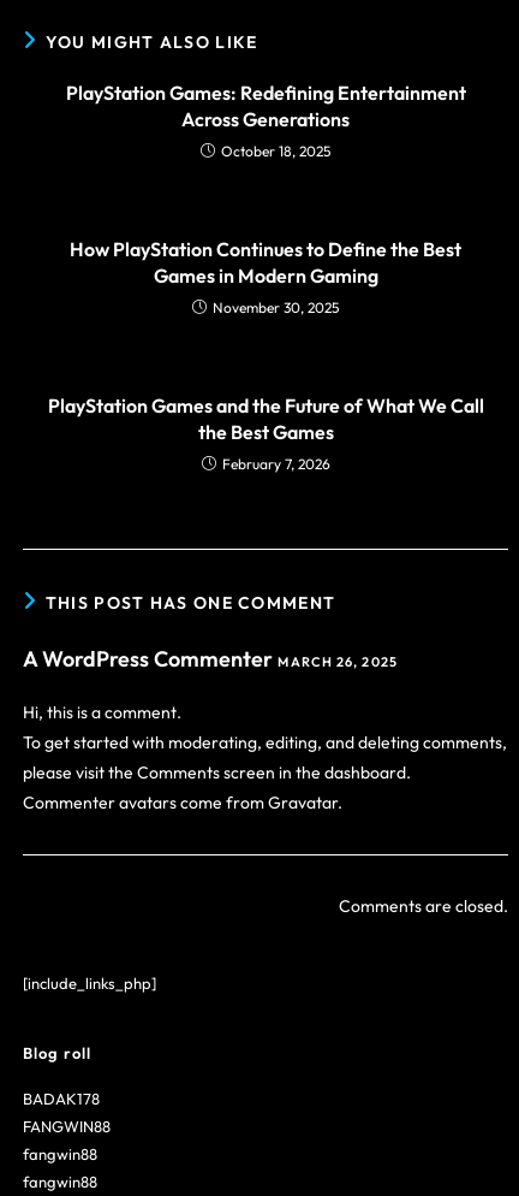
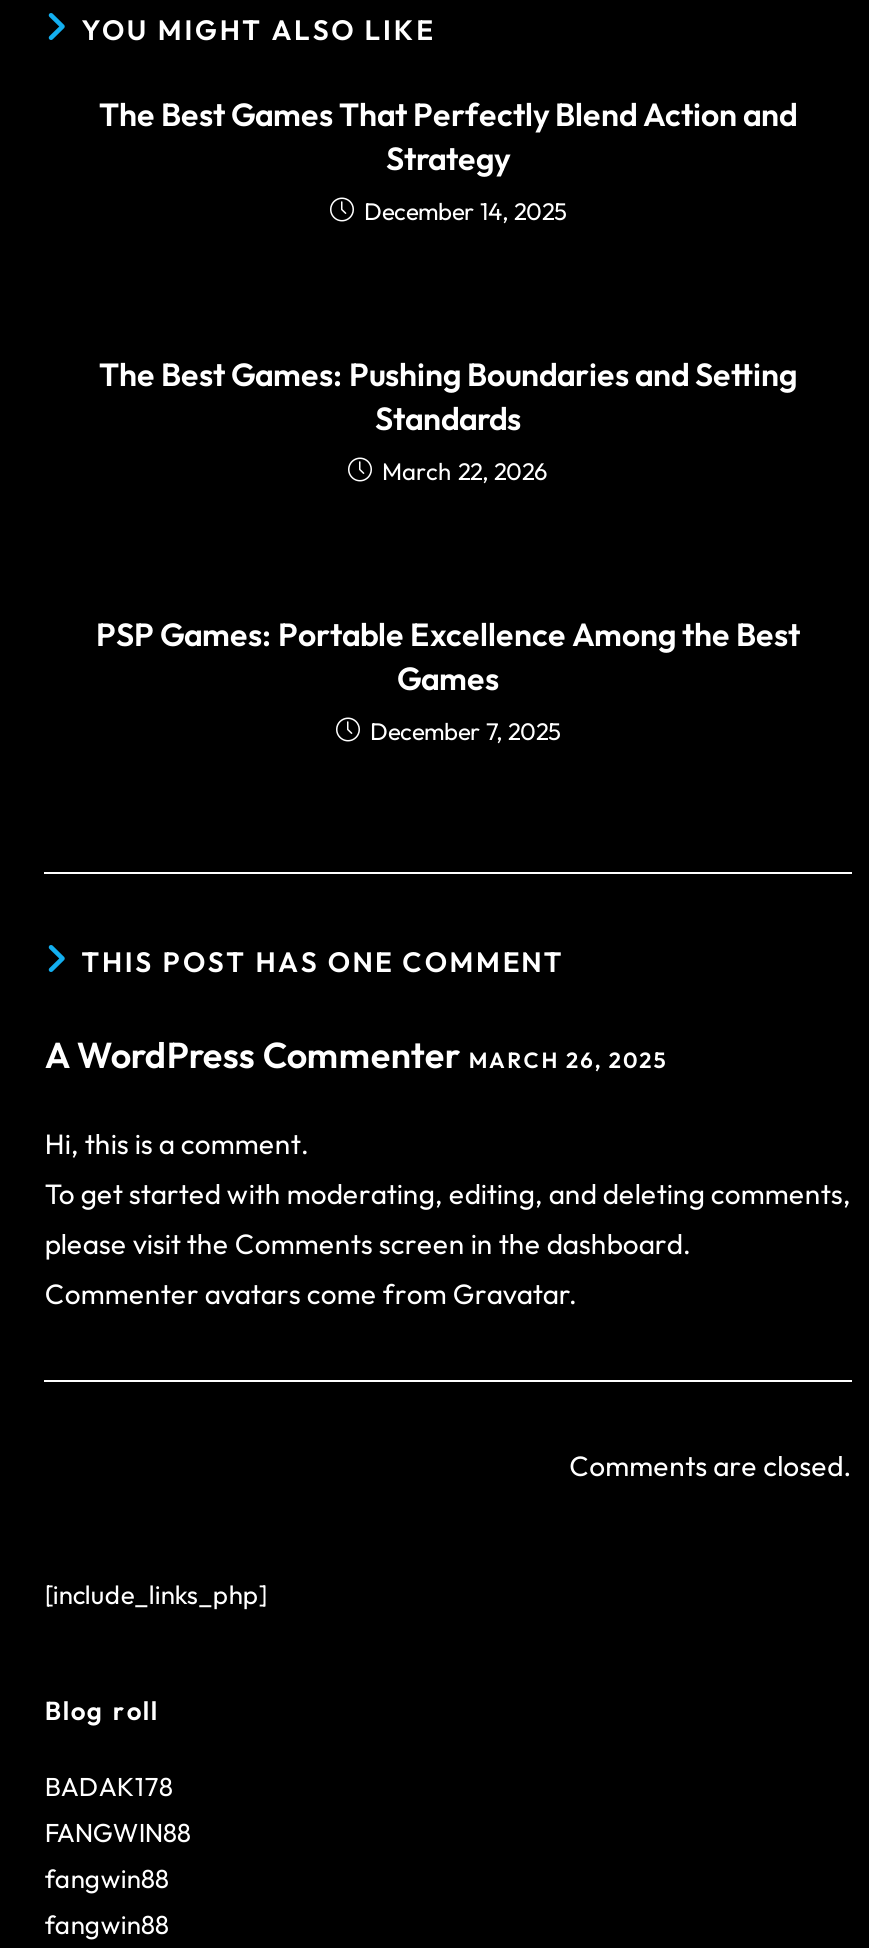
- PlayStation Games: Redefining Entertainment
- Across Generations
- October 18, 2025
+ The Best Games That Perfectly Blend Action and
+ Strategy
+ December 14, 2025

- How PlayStation Continues to Define the Best
- Games in Modern Gaming
- November 30, 2025
+ The Best Games: Pushing Boundaries and Setting
+ Standards
+ March 22, 2026

- PlayStation Games and the Future of What We Call
- the Best Games
- February 7, 2026
+ PSP Games: Portable Excellence Among the Best
+ Games
+ December 7, 2025
